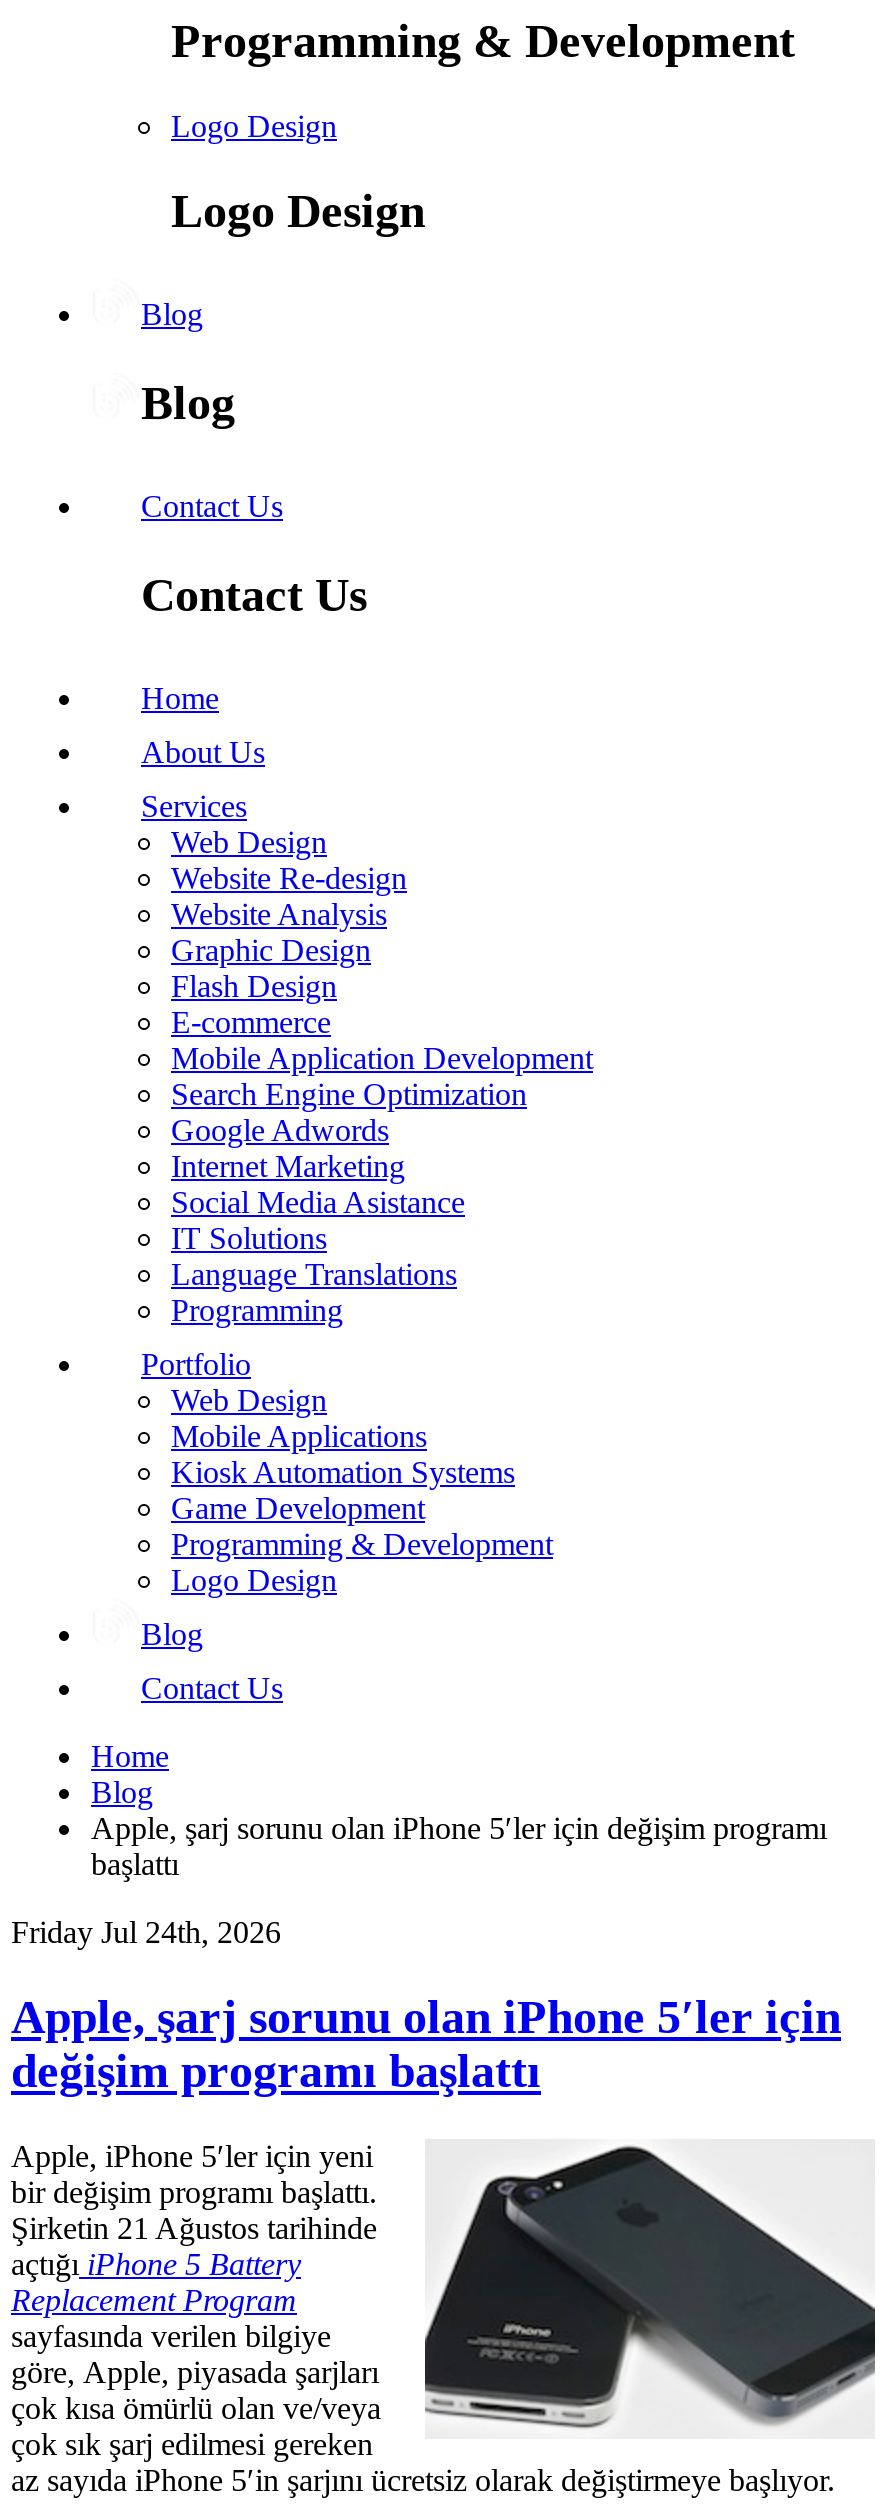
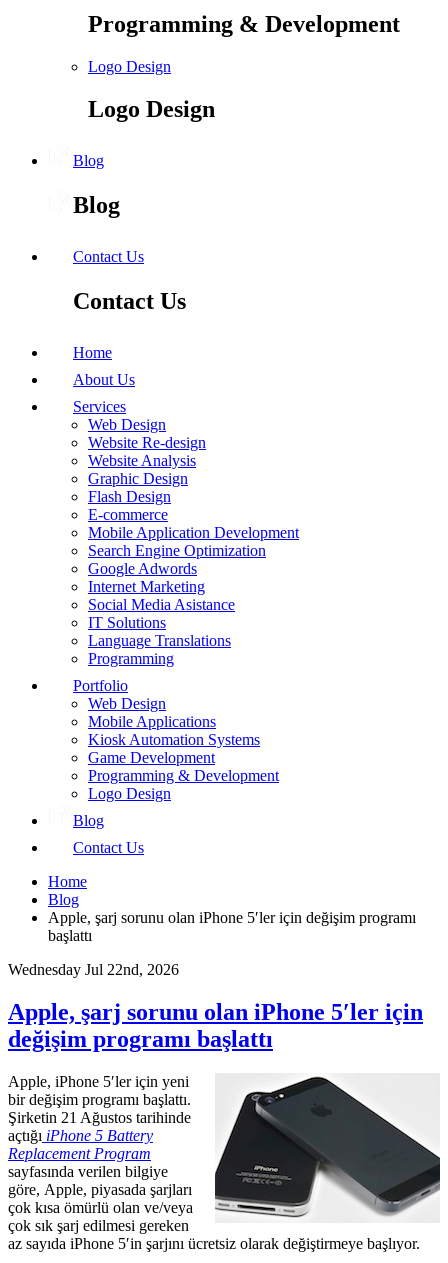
- Friday Jul 24th, 2026
+ Wednesday Jul 22nd, 2026
